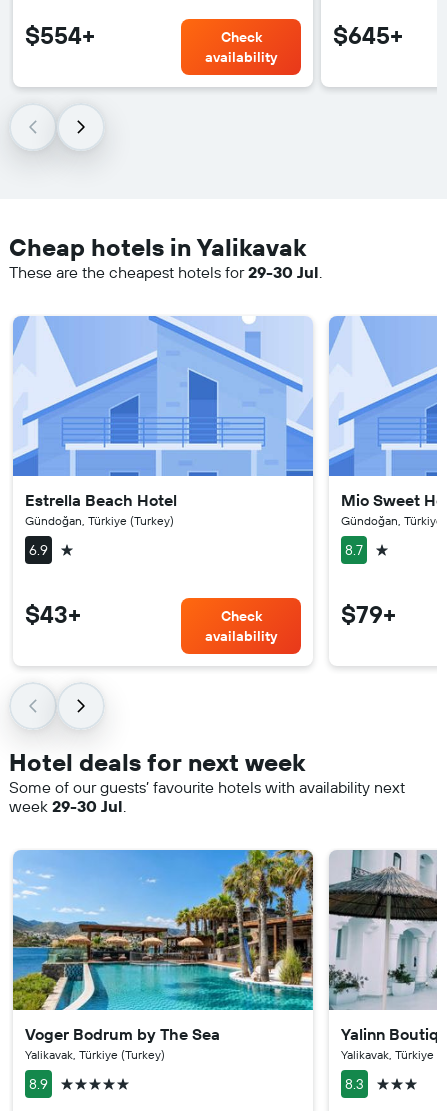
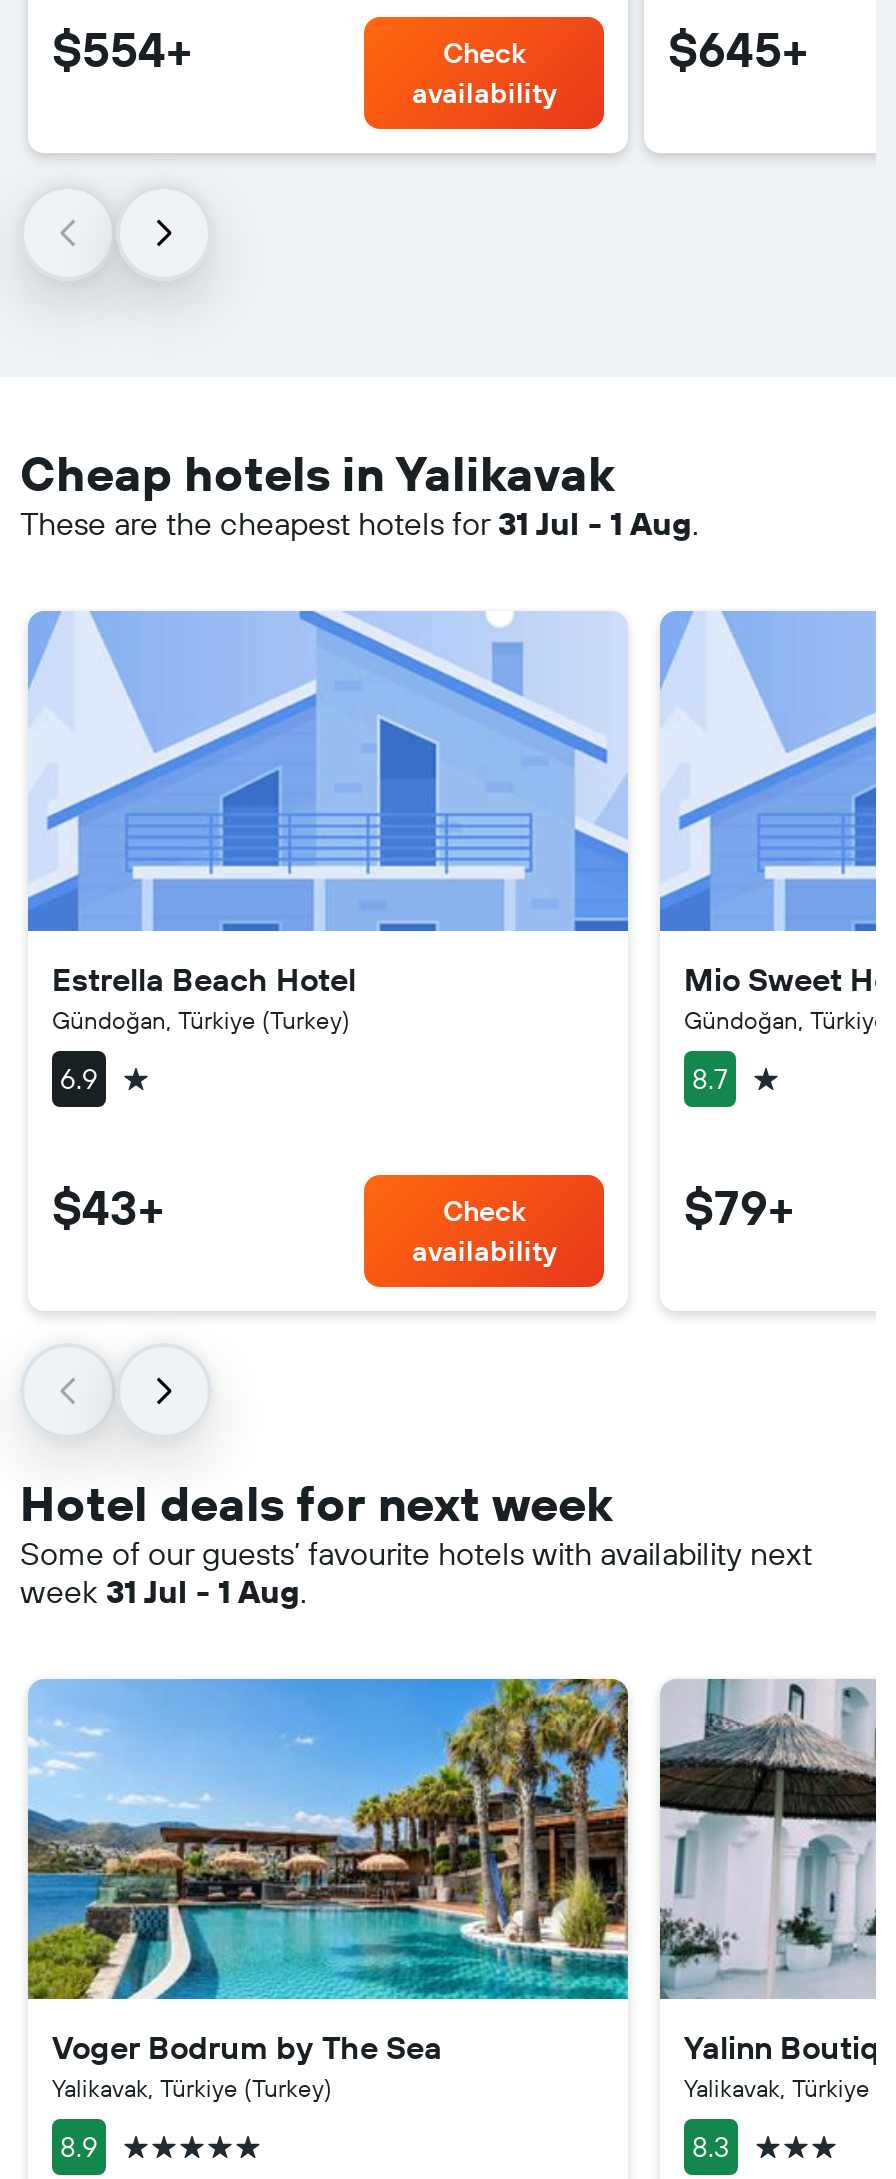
- These are the cheapest hotels for 29-30 Jul.
+ These are the cheapest hotels for 31 Jul - 1 Aug.

- week 29-30 Jul.
+ week 31 Jul - 1 Aug.
